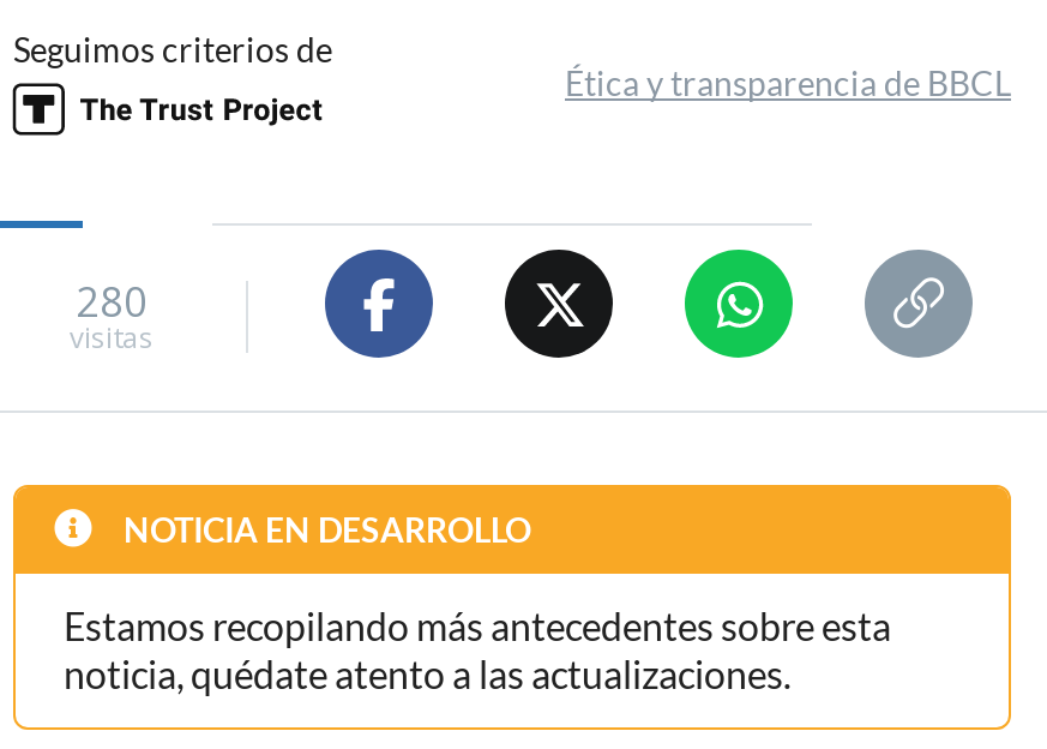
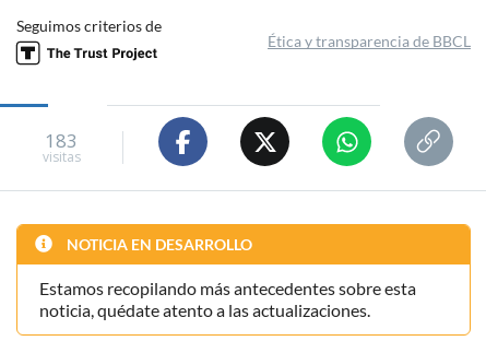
- 280
+ 183
